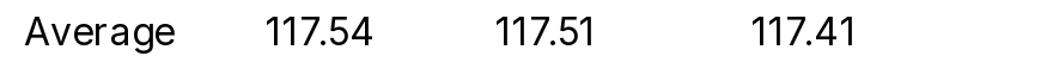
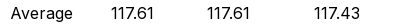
- Average 117.54
+ Average 117.61

- 117.51
+ 117.61

- 117.41
+ 117.43
